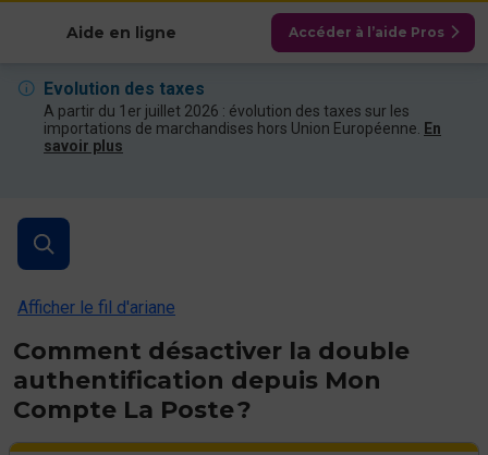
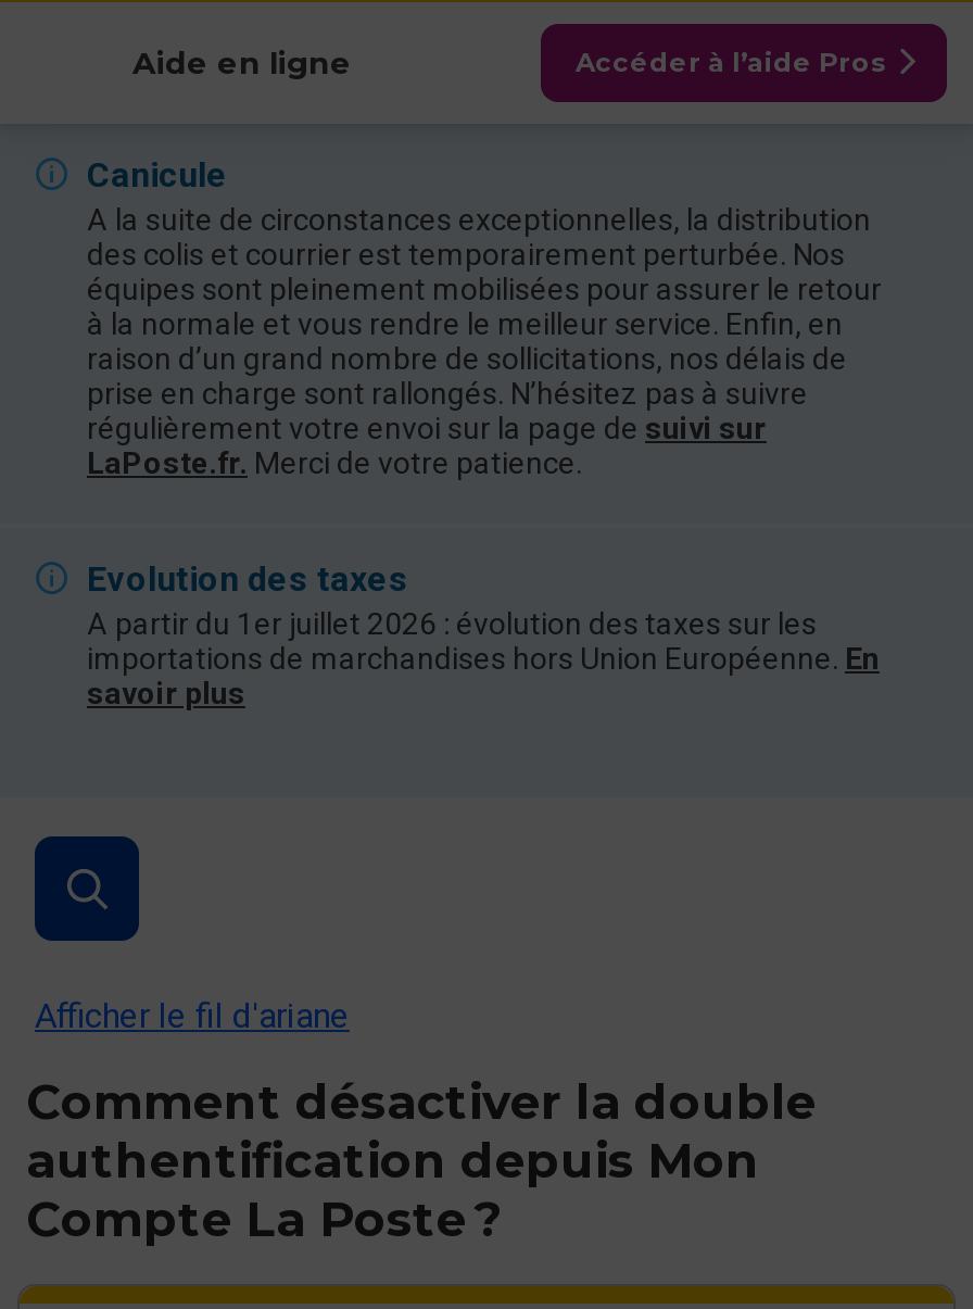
+ Canicule
+ A la suite de circonstances exceptionnelles, la distribution
+ des colis et courrier est temporairement perturbée. Nos
+ équipes sont pleinement mobilisées pour assurer le retour
+ à la normale et vous rendre le meilleur service. Enfin, en
+ raison d’un grand nombre de sollicitations, nos délais de
+ prise en charge sont rallongés. N’hésitez pas à suivre
+ régulièrement votre envoi sur la page de suivi sur
+ LaPoste.fr. Merci de votre patience.
